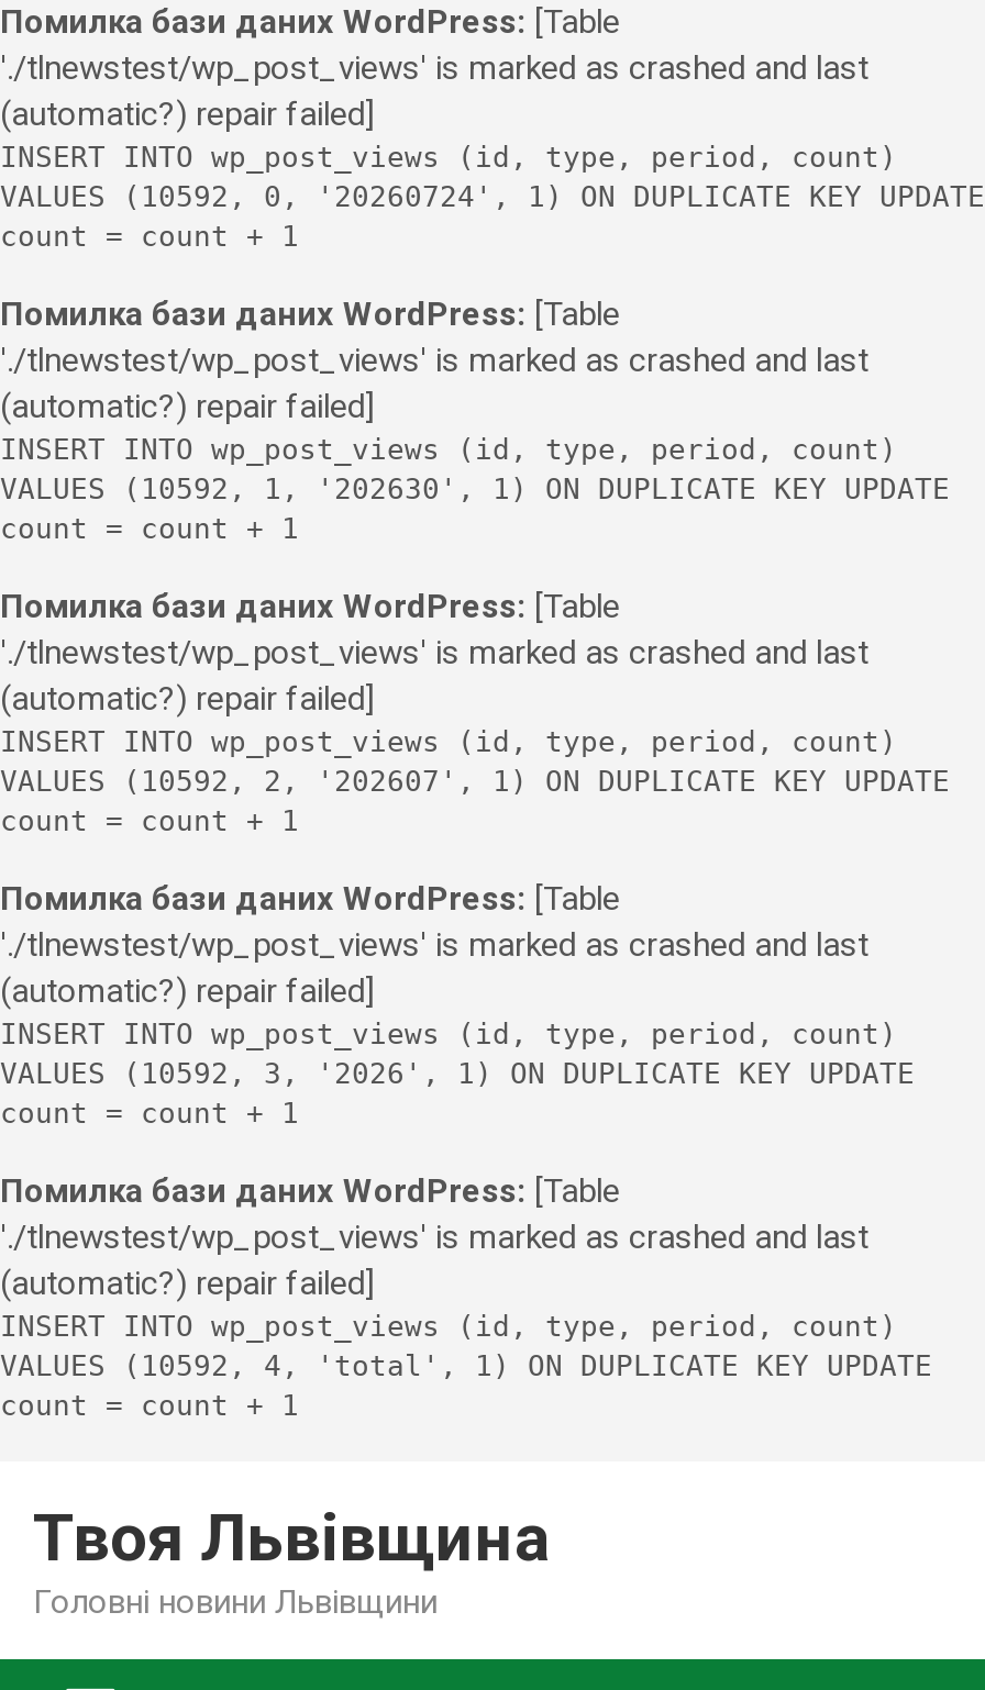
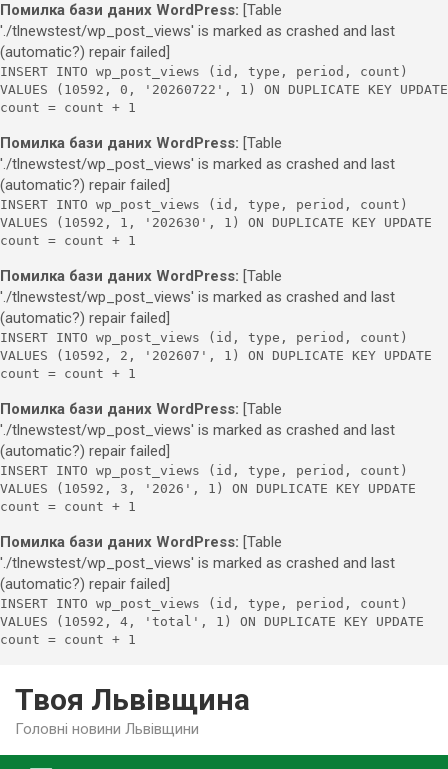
- VALUES (10592, 0, '20260724', 1) ON DUPLICATE KEY UPDATE
+ VALUES (10592, 0, '20260722', 1) ON DUPLICATE KEY UPDATE
